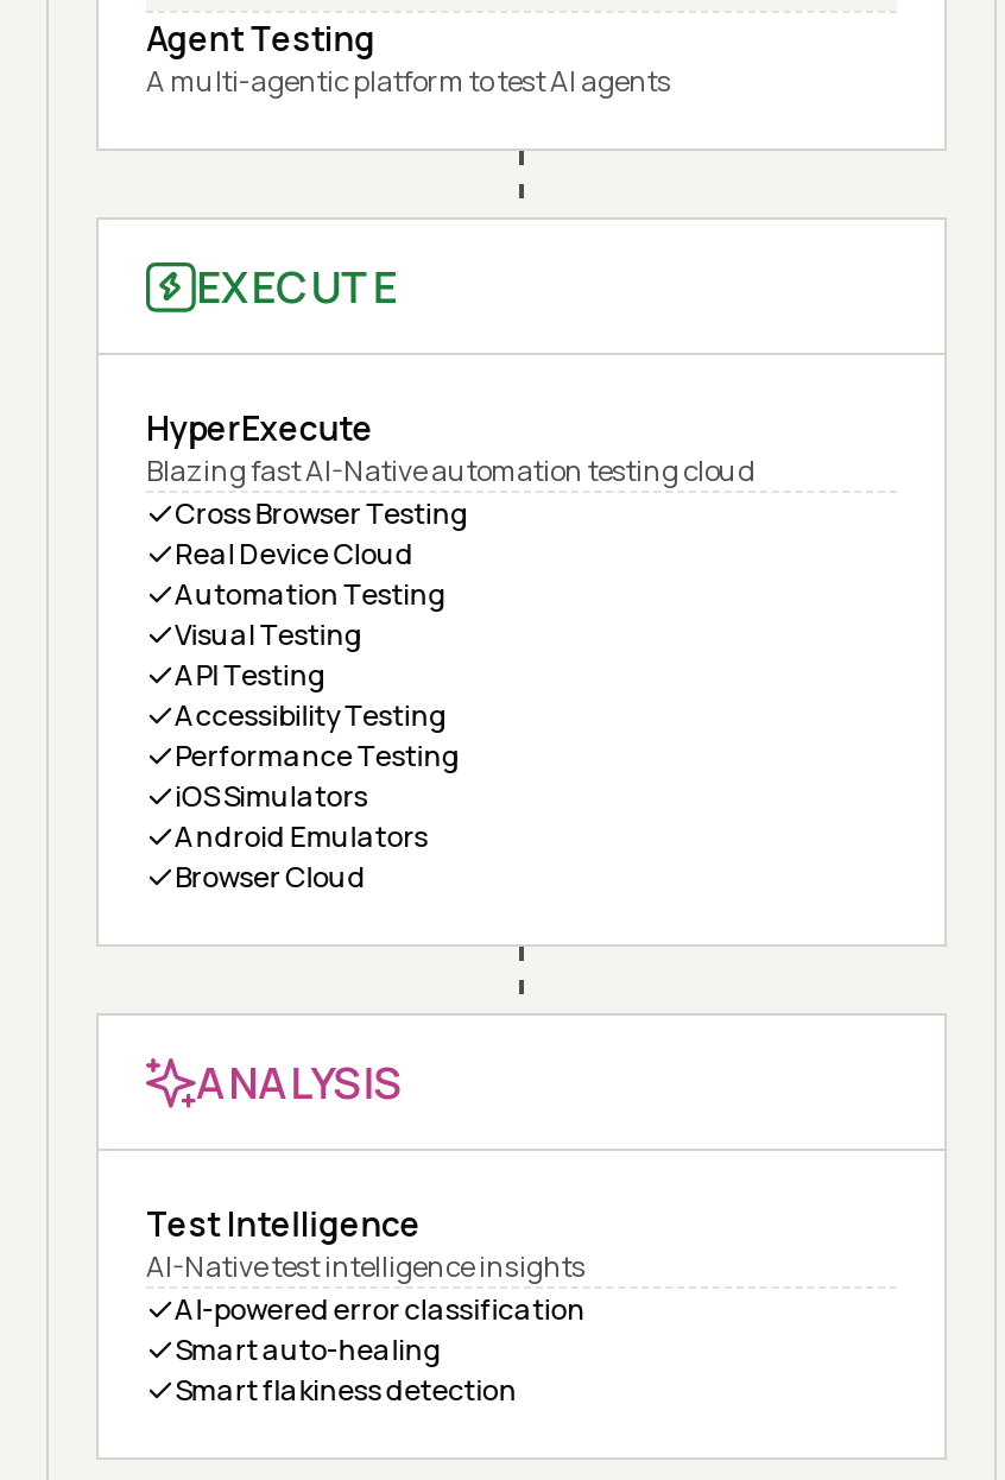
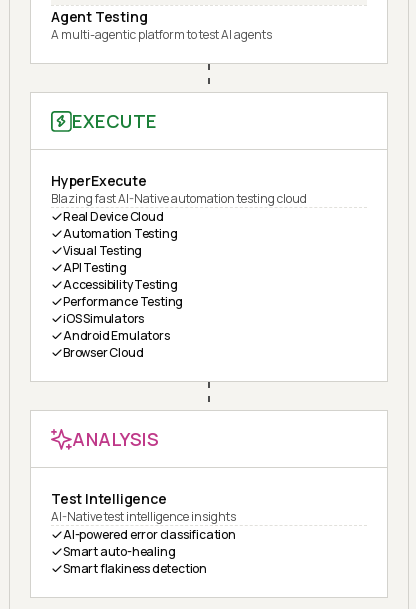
- Cross Browser Testing
